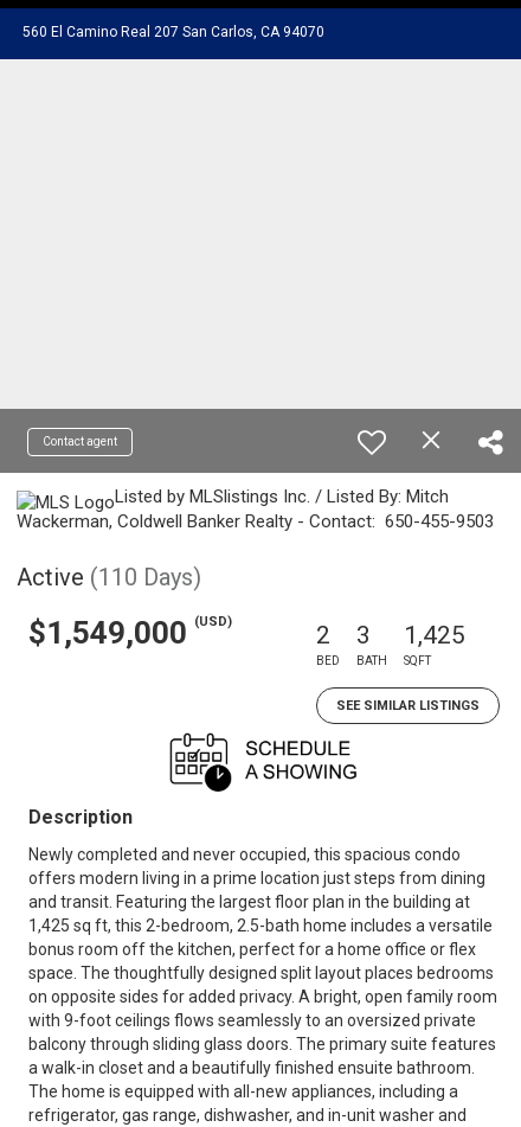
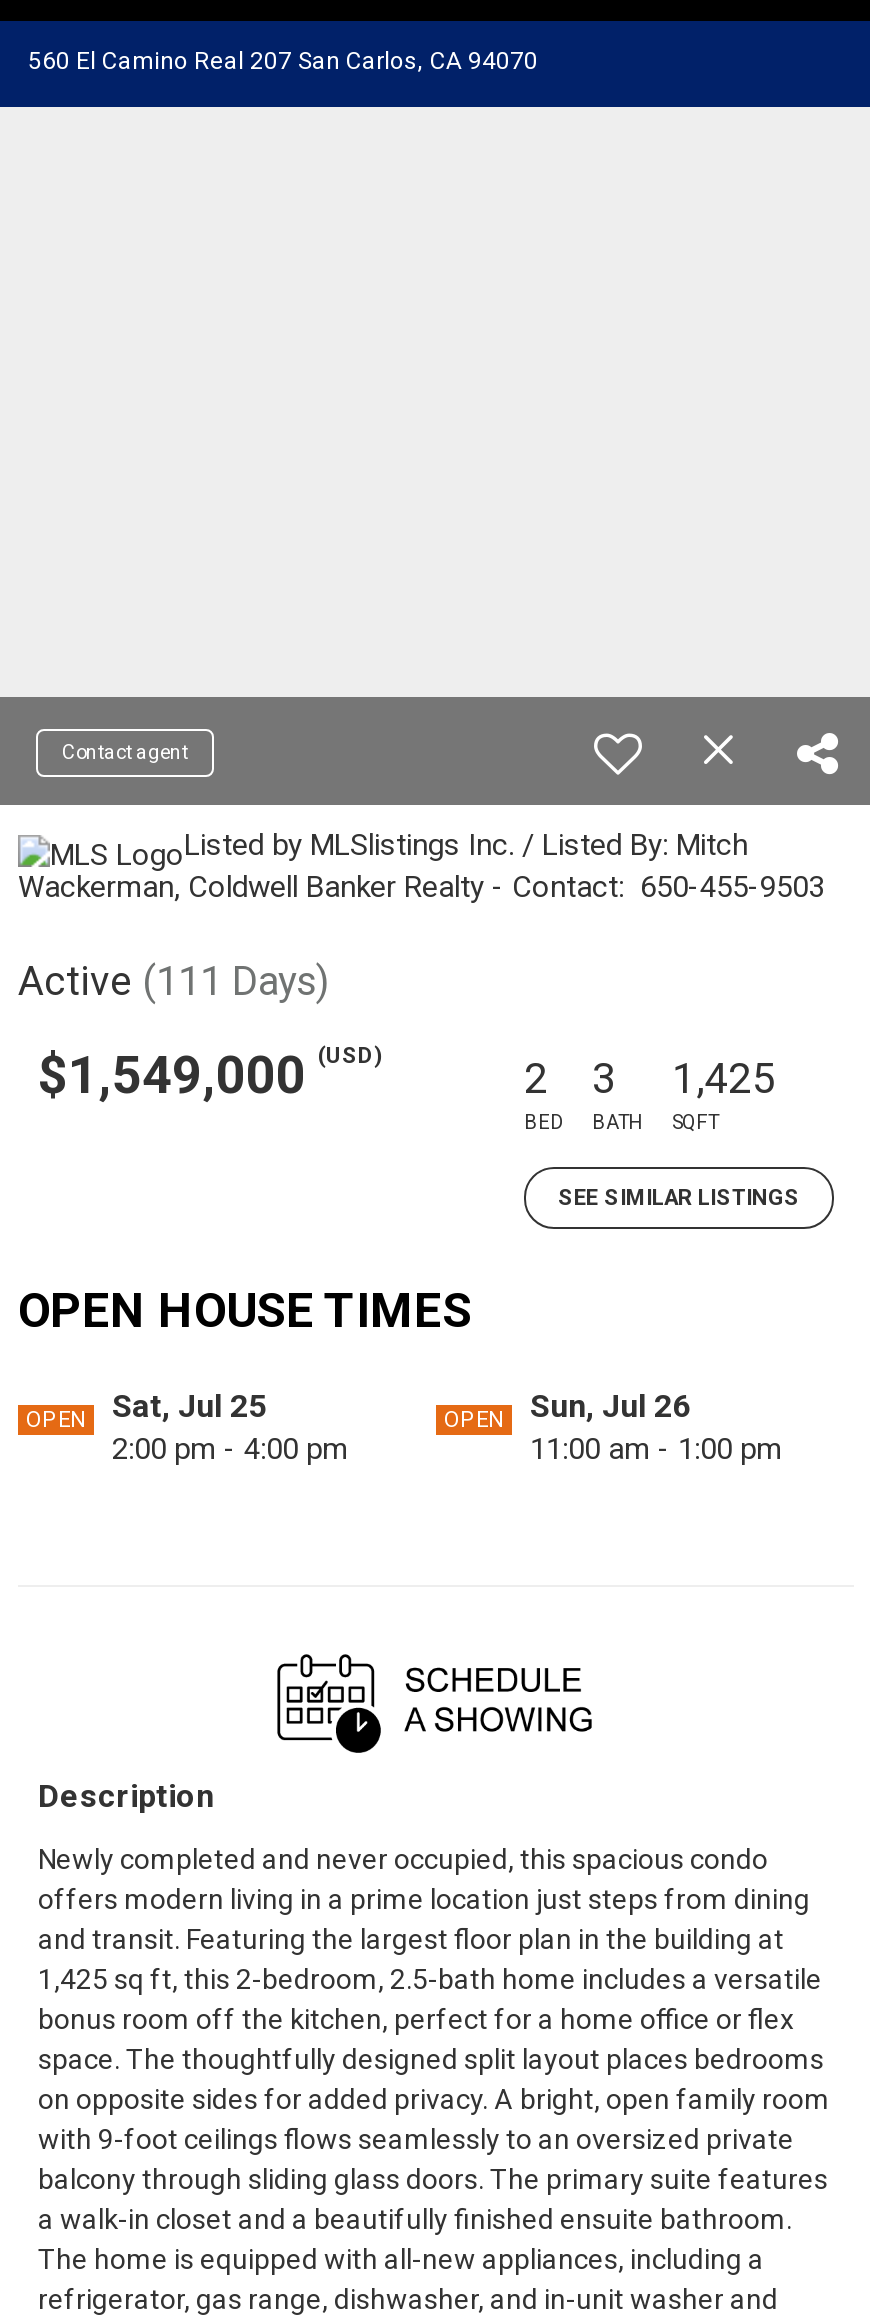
- Active (110 Days)
+ Active (111 Days)

+ OPEN HOUSE TIMES
+ OPEN
+ Sat, Jul 25
+ 2:00 pm - 4:00 pm

+ OPEN
+ Sun, Jul 26
+ 11:00 am - 1:00 pm
